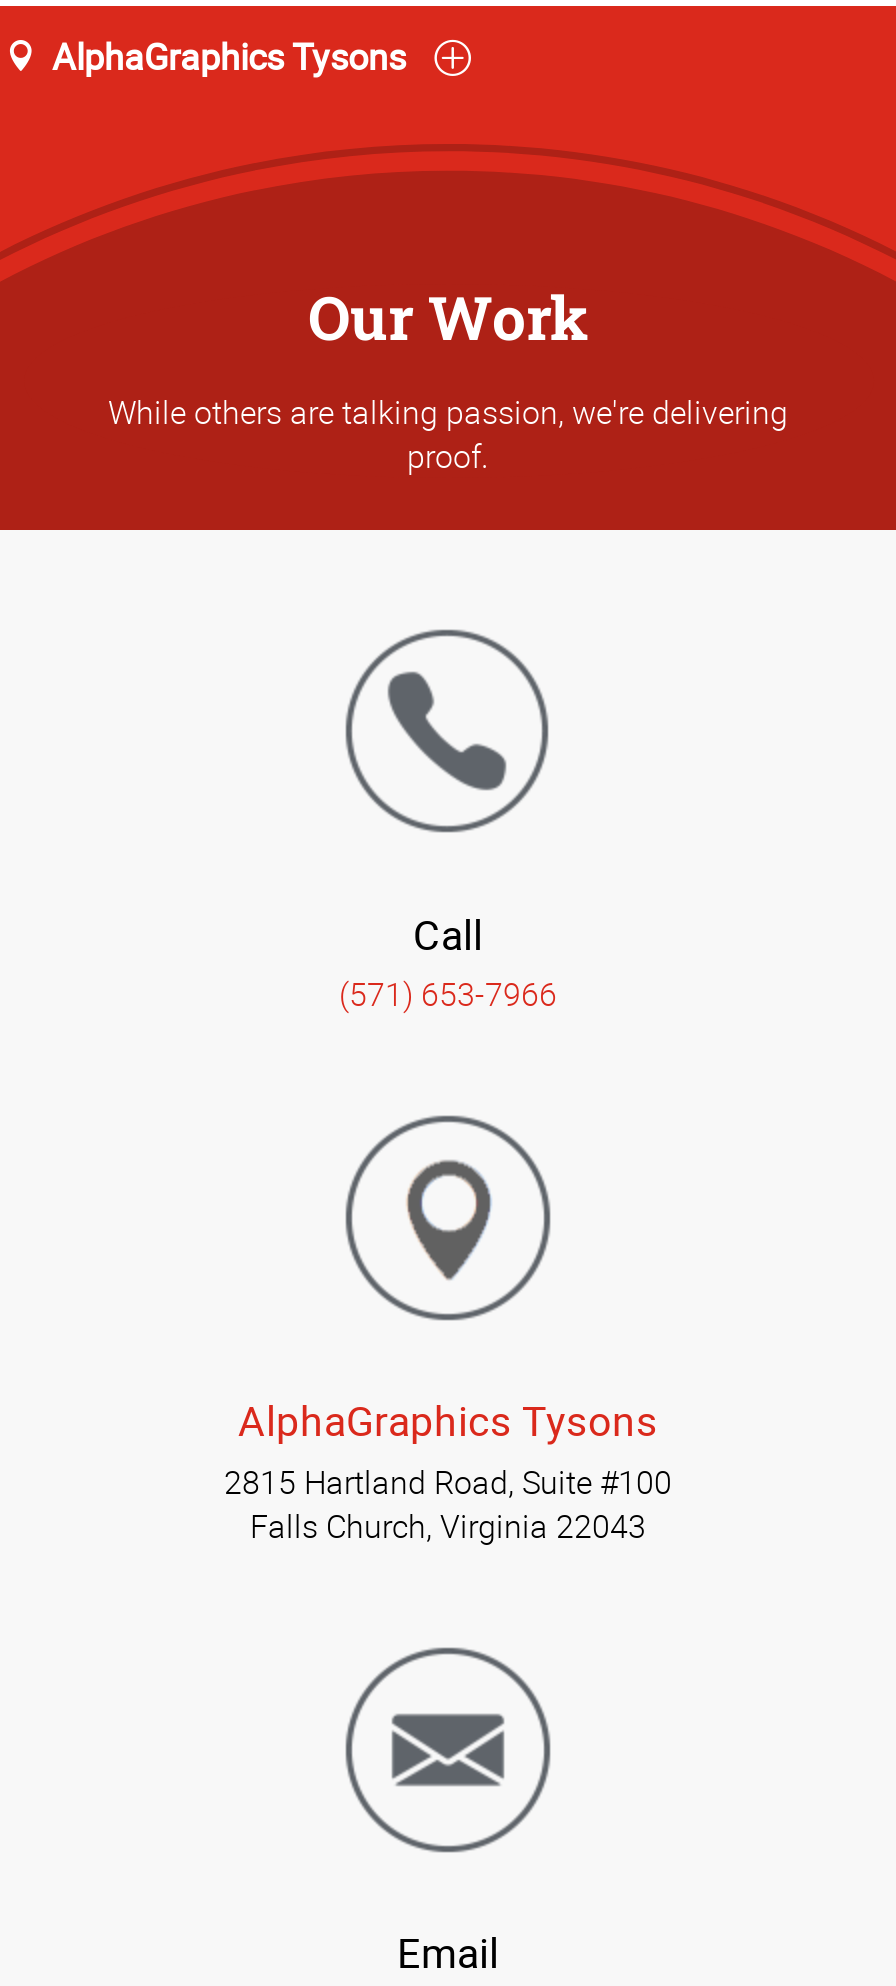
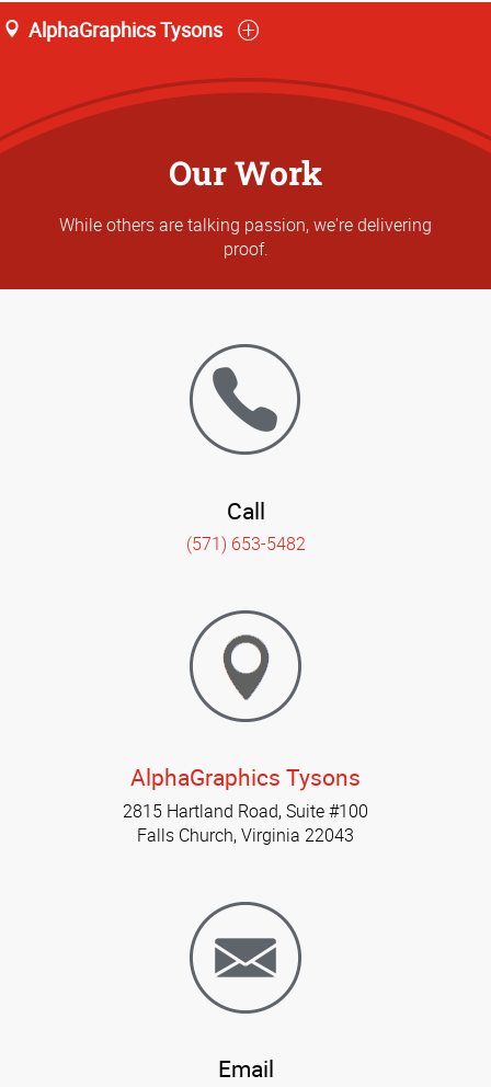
- (571) 653-7966
+ (571) 653-5482
